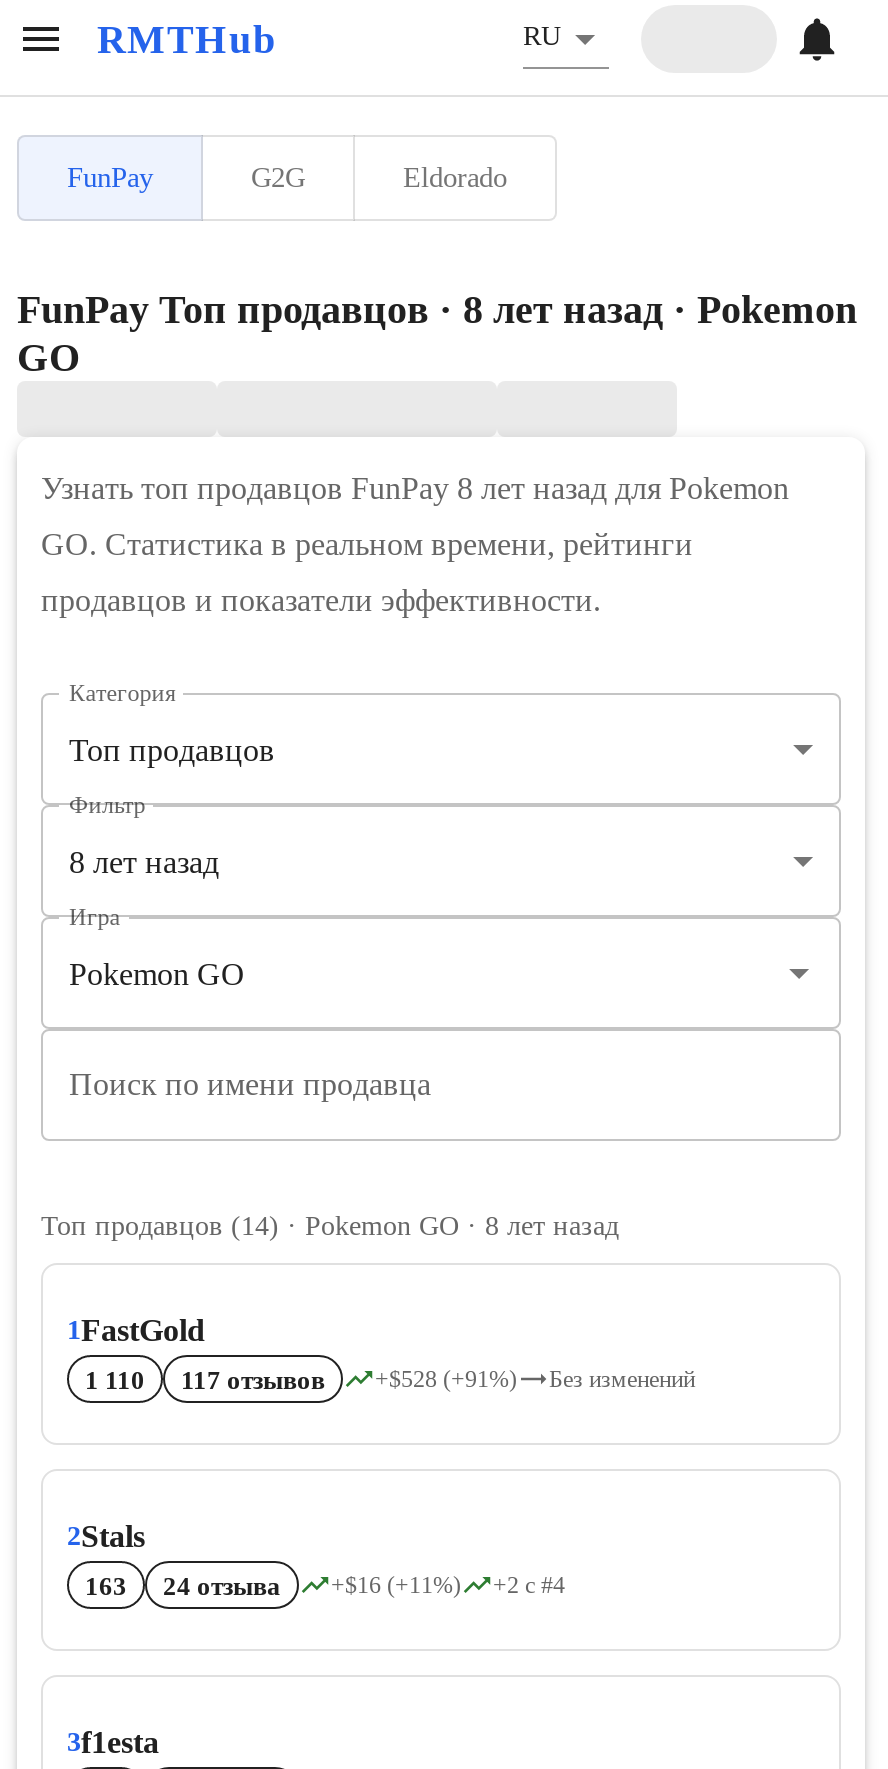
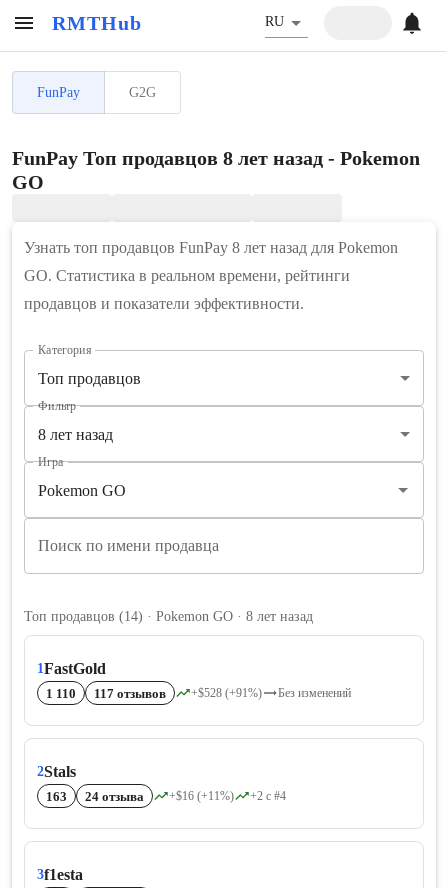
- Eldorado
- FunPay Топ продавцов · 8 лет назад · Pokemon
+ FunPay Топ продавцов 8 лет назад - Pokemon
